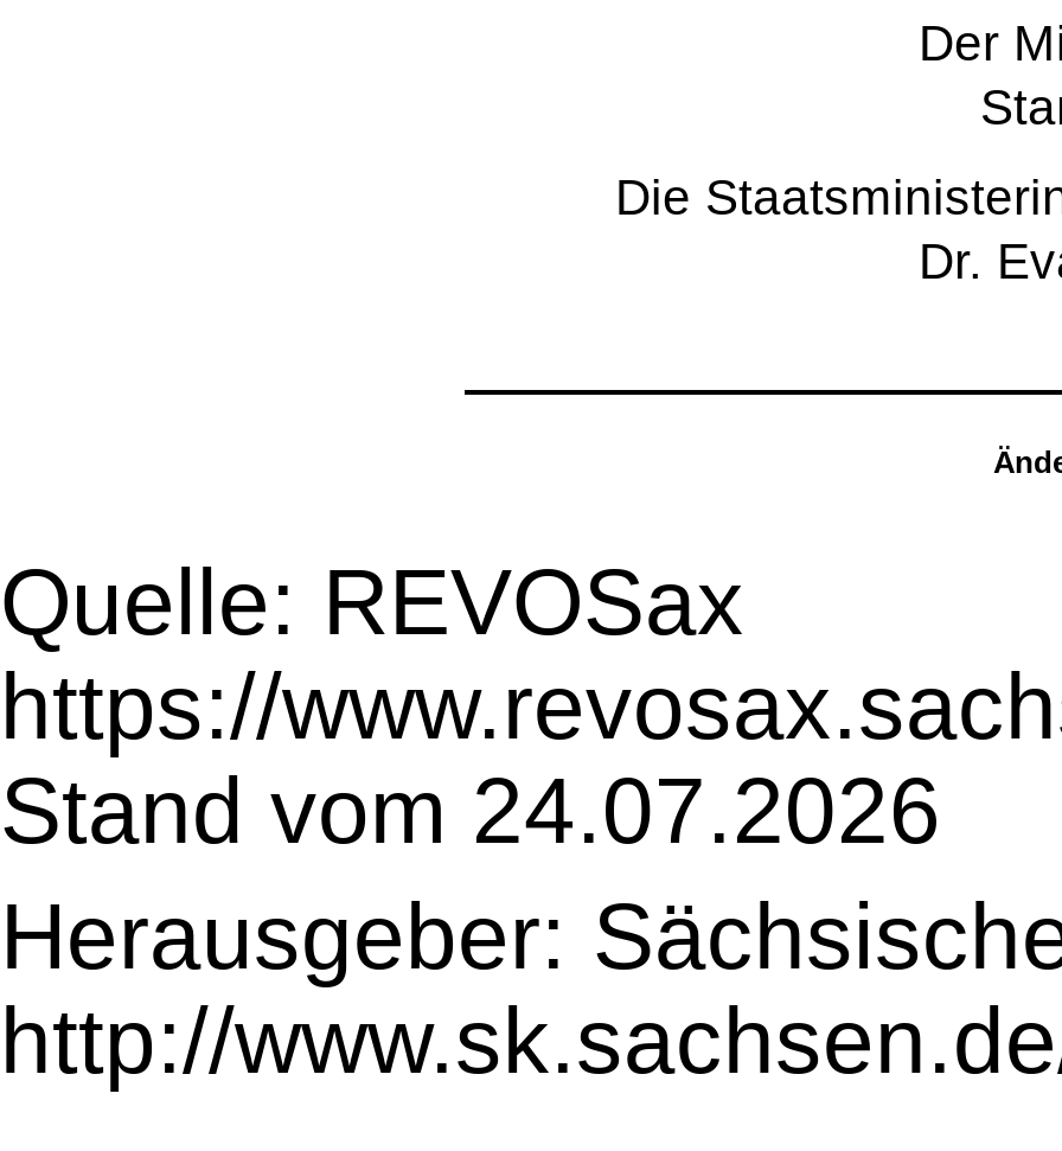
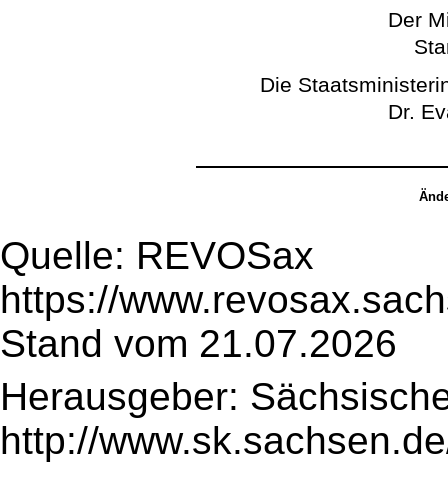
- Stand vom 24.07.2026
+ Stand vom 21.07.2026
